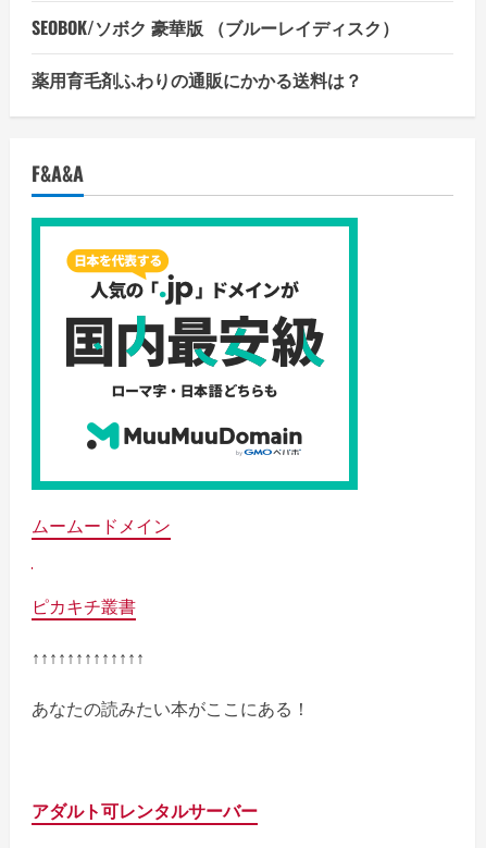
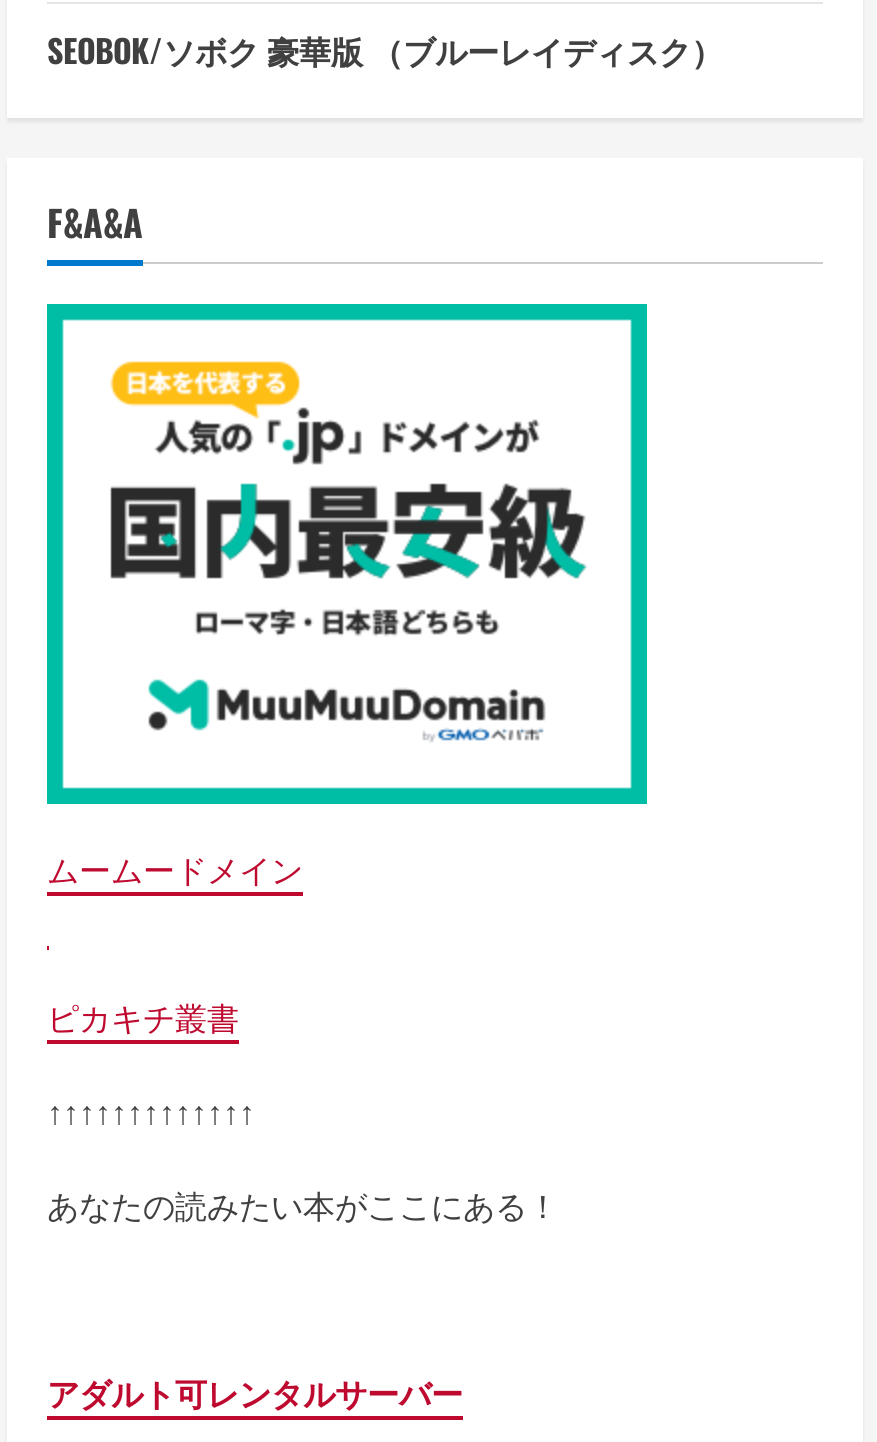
- 薬用育毛剤ふわりの通販にかかる送料は？
